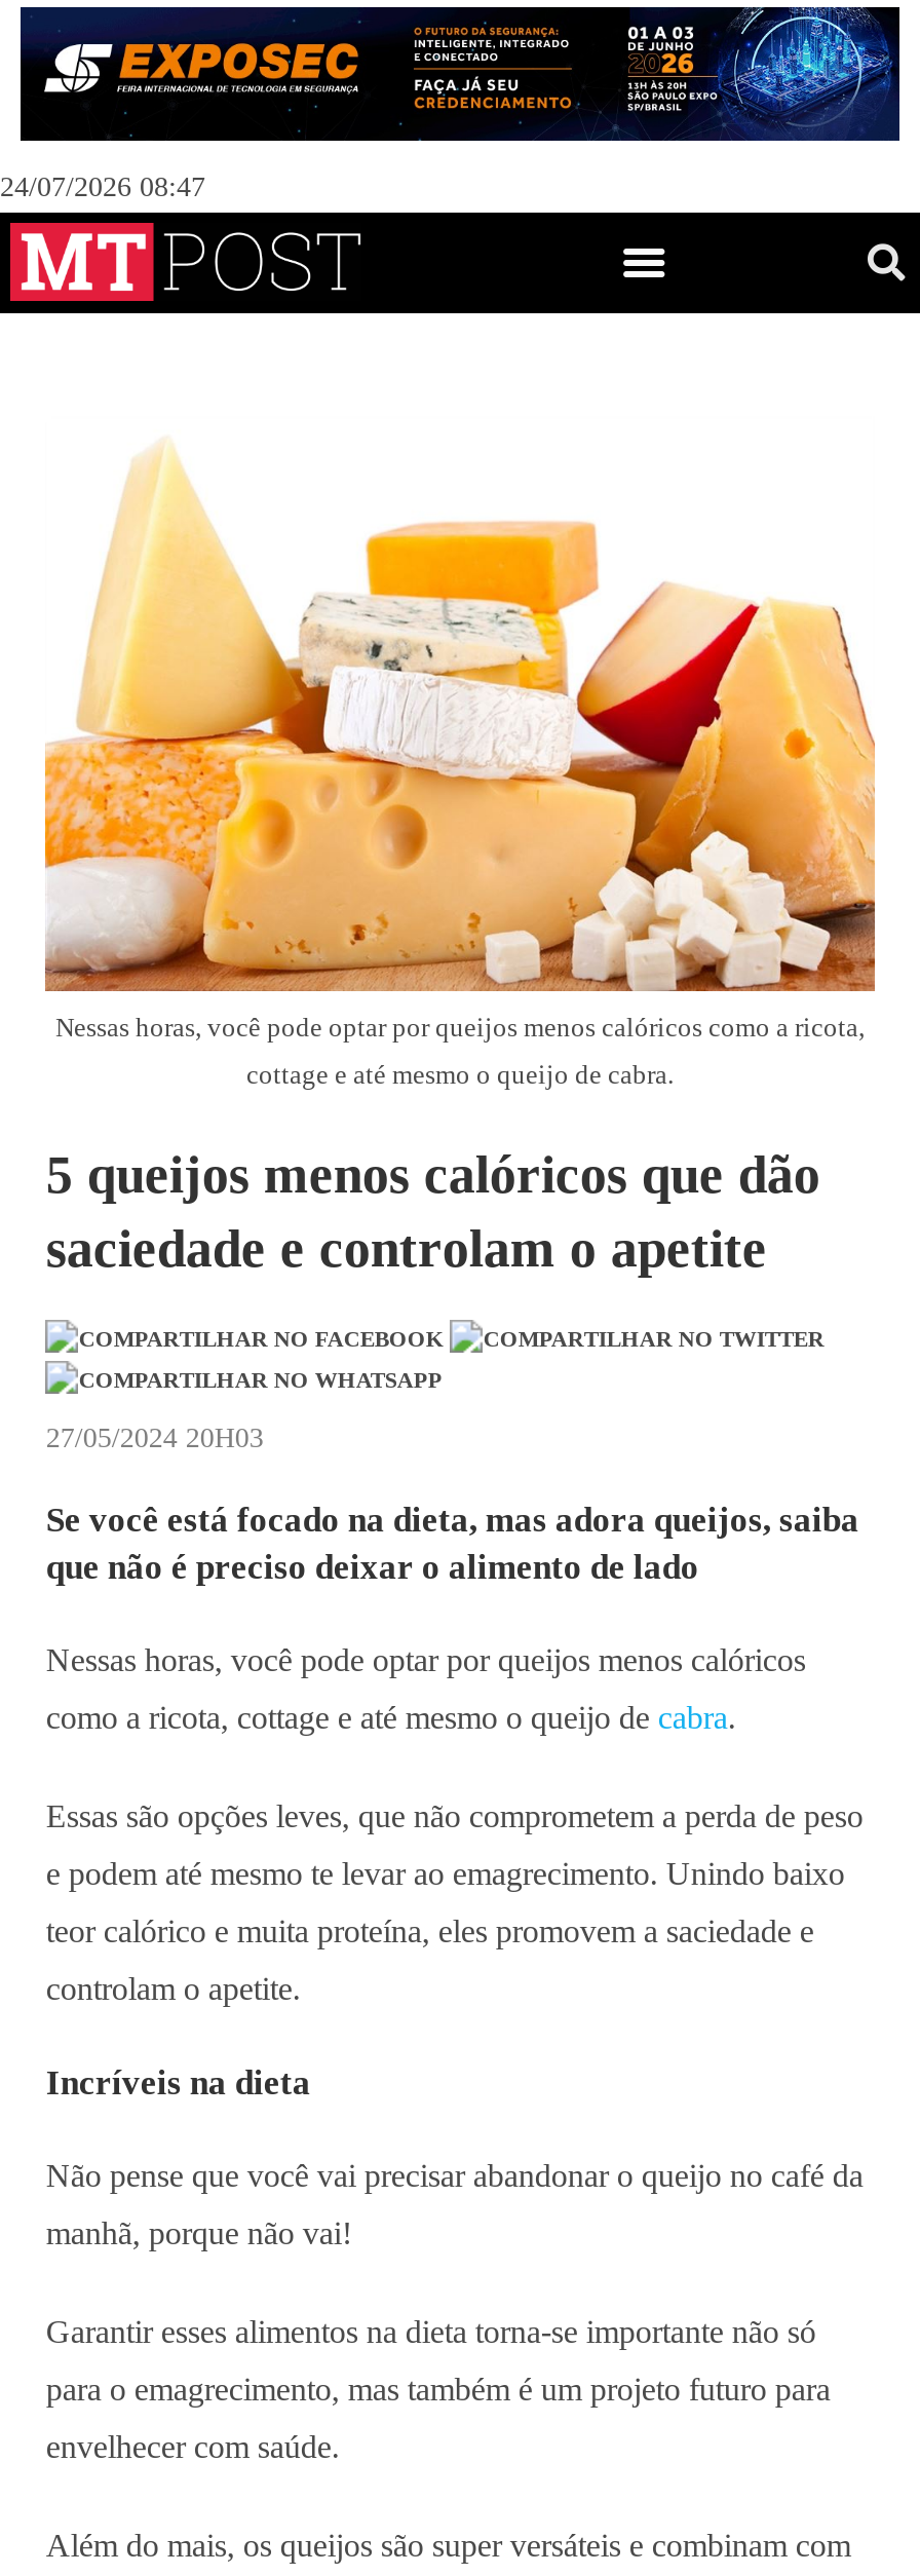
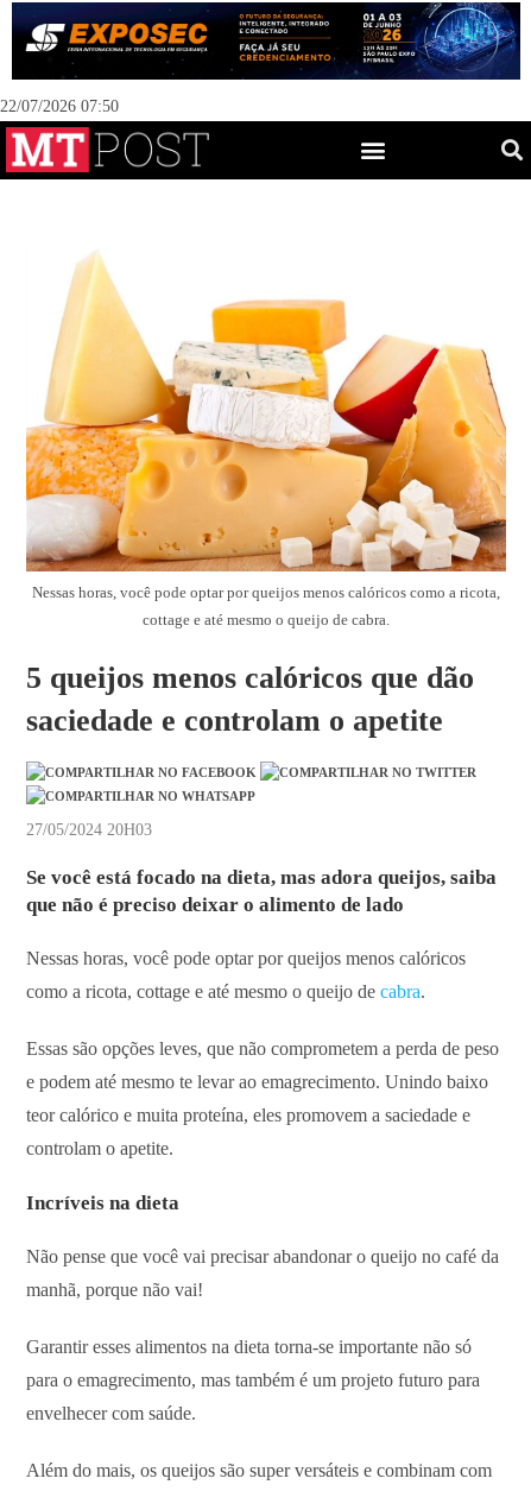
- 24/07/2026 08:47
+ 22/07/2026 07:50
